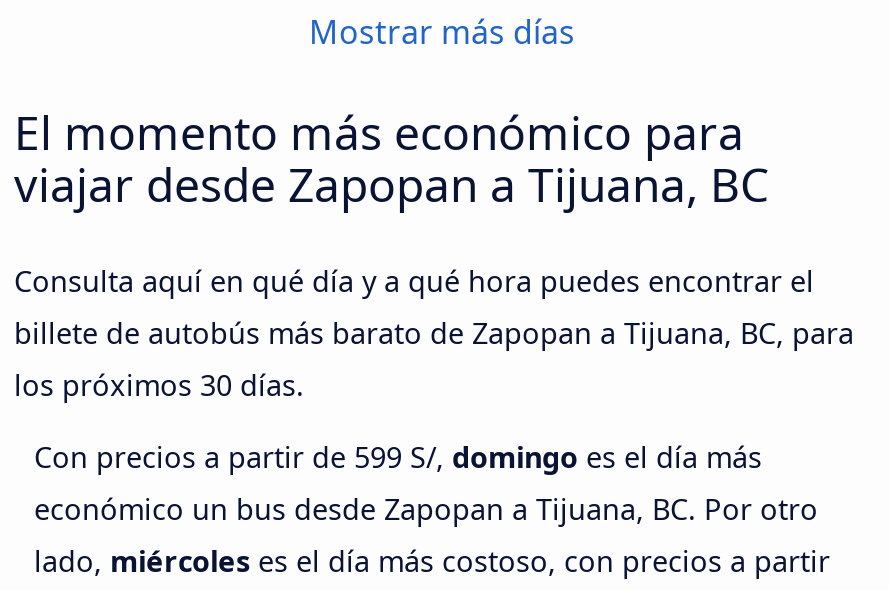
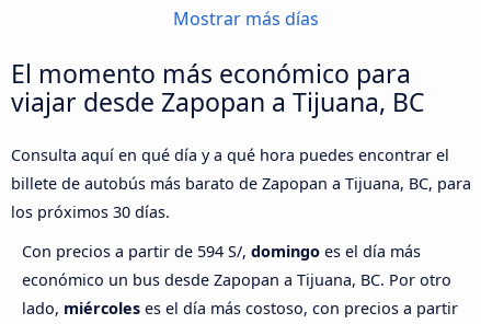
- Con precios a partir de 599 S/, domingo es el día más
+ Con precios a partir de 594 S/, domingo es el día más
